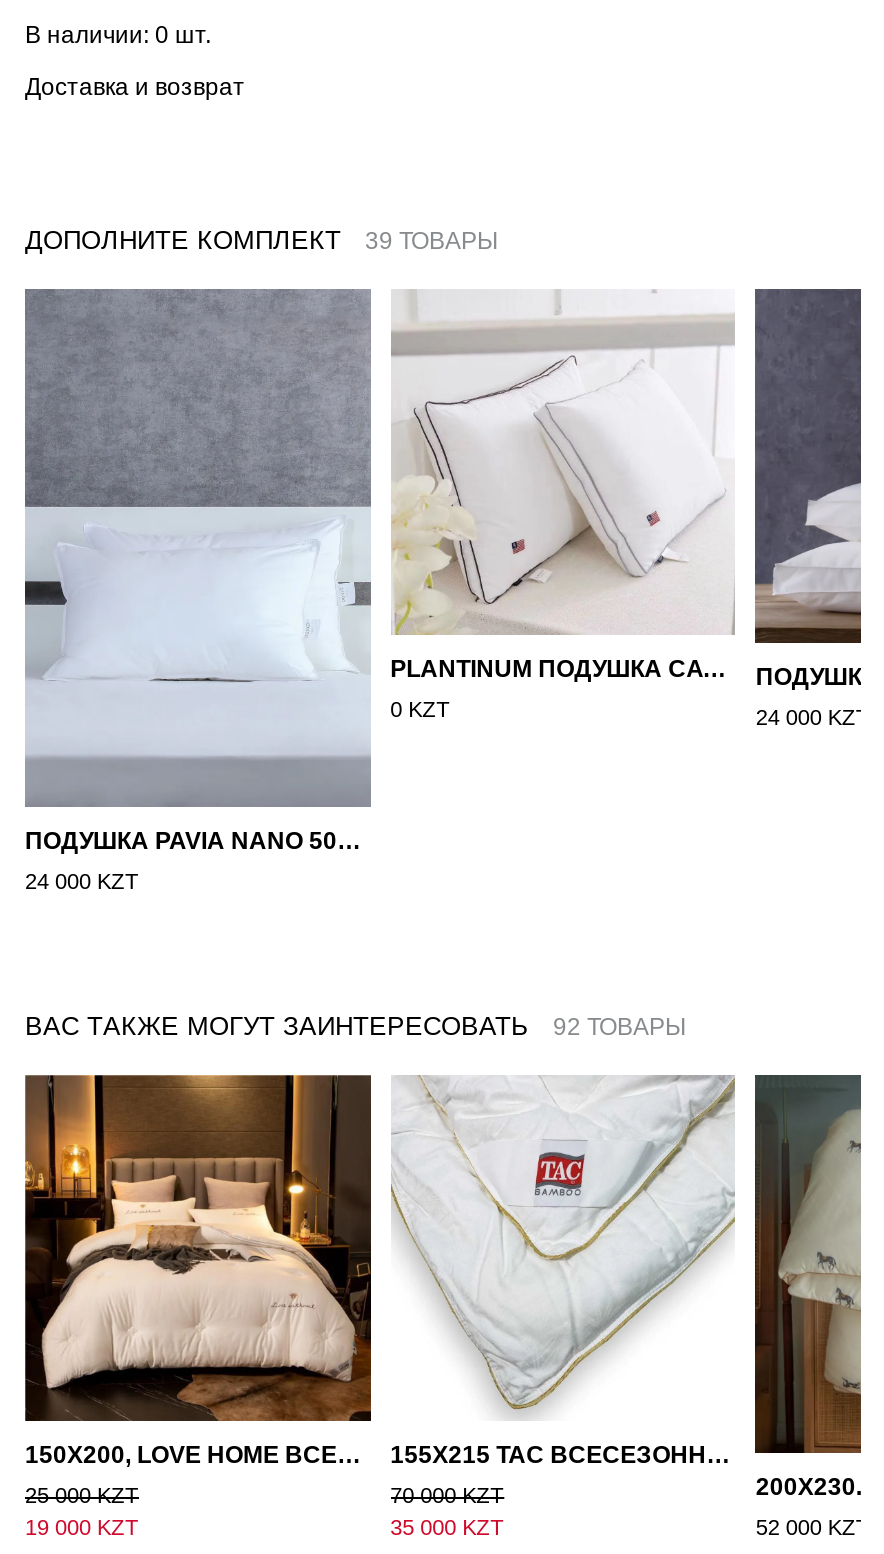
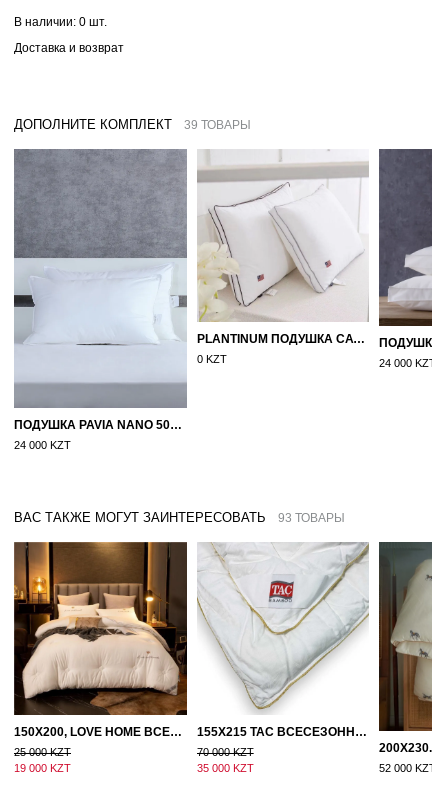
- ВАС ТАКЖЕ МОГУТ ЗАИНТЕРЕСОВАТЬ 92 ТОВАРЫ
+ ВАС ТАКЖЕ МОГУТ ЗАИНТЕРЕСОВАТЬ 93 ТОВАРЫ
